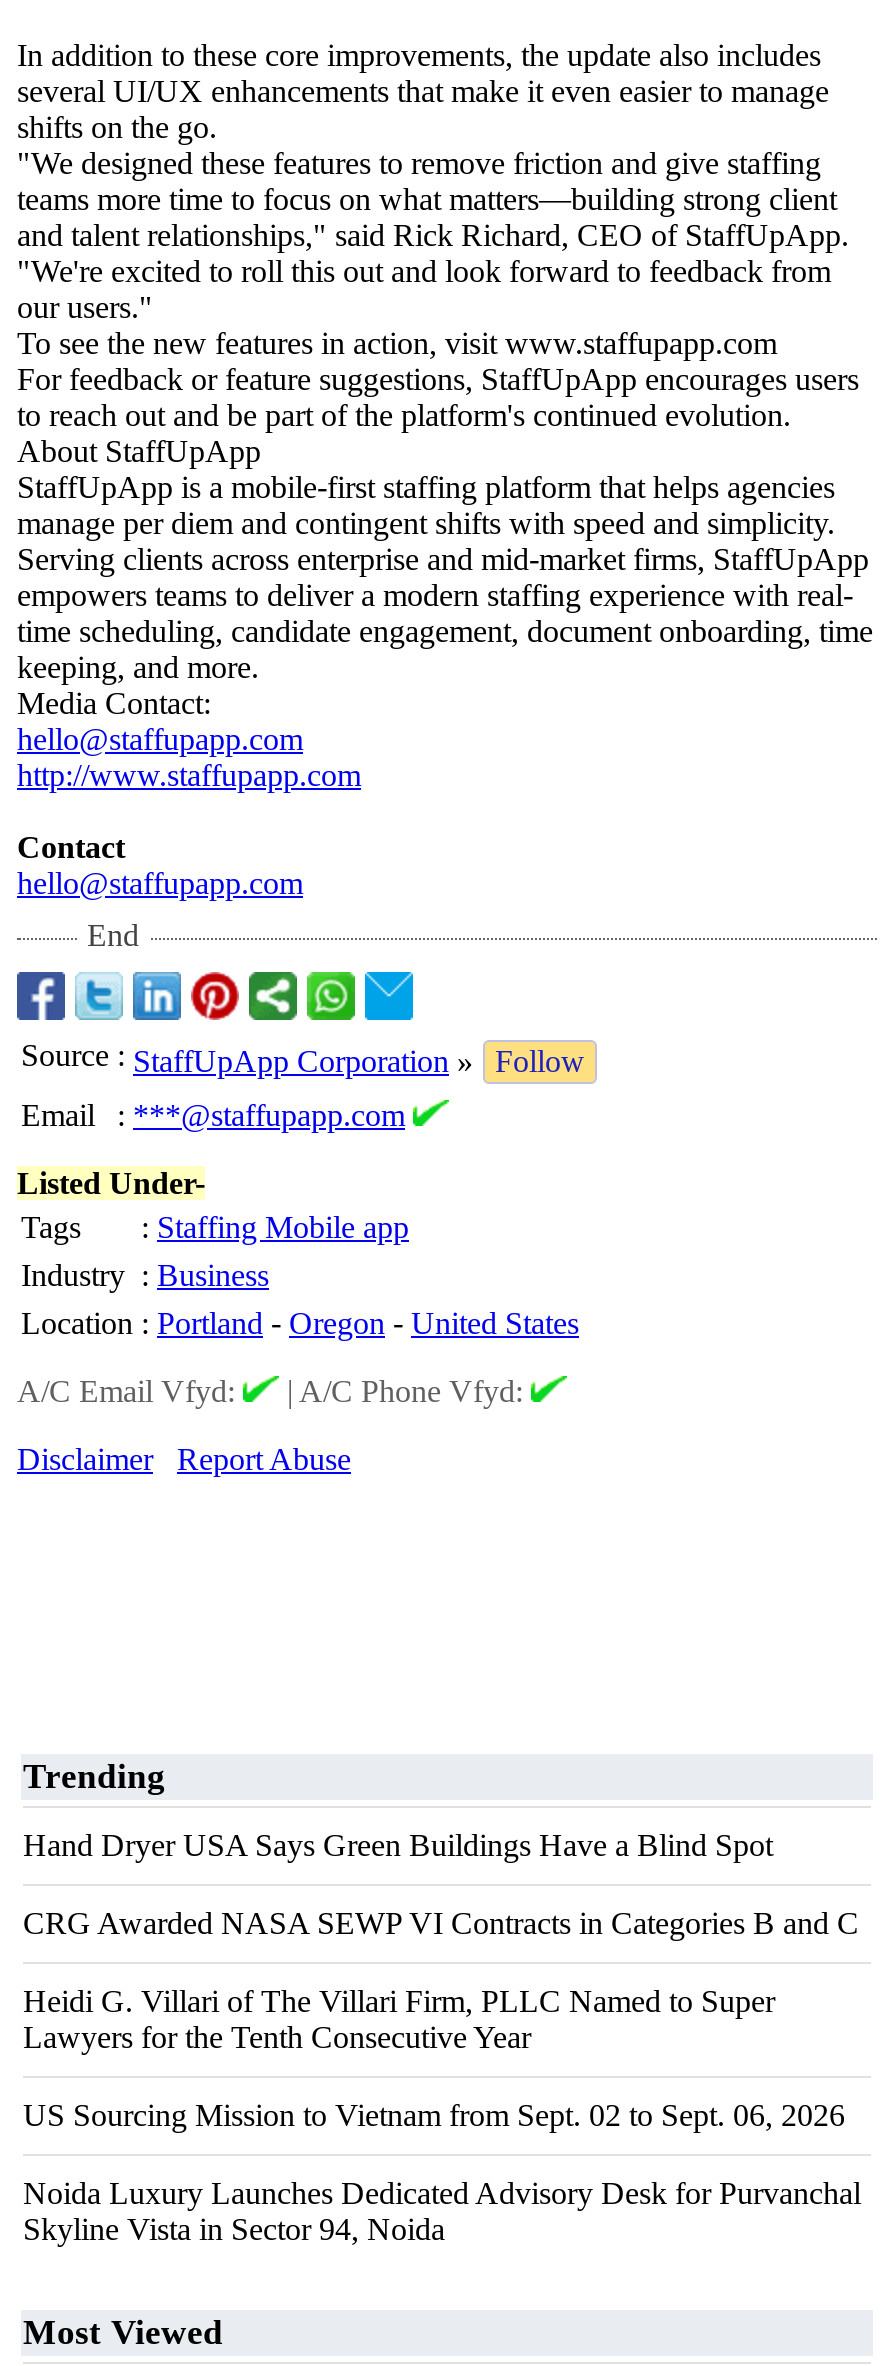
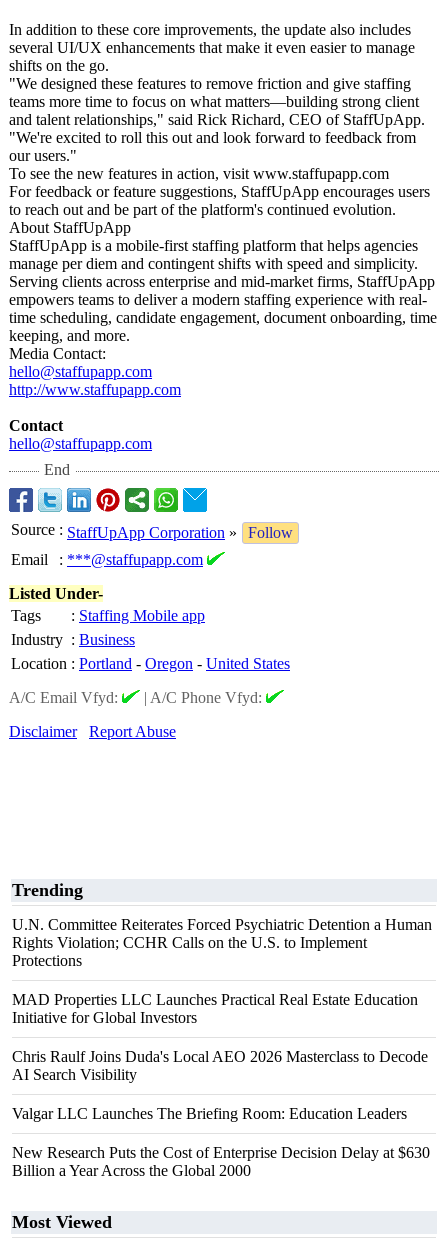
- Hand Dryer USA Says Green Buildings Have a Blind Spot
+ U.N. Committee Reiterates Forced Psychiatric Detention a Human
+ Rights Violation; CCHR Calls on the U.S. to Implement
+ Protections

- CRG Awarded NASA SEWP VI Contracts in Categories B and C
+ MAD Properties LLC Launches Practical Real Estate Education
+ Initiative for Global Investors

- Heidi G. Villari of The Villari Firm, PLLC Named to Super
- Lawyers for the Tenth Consecutive Year
+ Chris Raulf Joins Duda's Local AEO 2026 Masterclass to Decode
+ AI Search Visibility

- US Sourcing Mission to Vietnam from Sept. 02 to Sept. 06, 2026
+ Valgar LLC Launches The Briefing Room: Education Leaders

- Noida Luxury Launches Dedicated Advisory Desk for Purvanchal
- Skyline Vista in Sector 94, Noida
+ New Research Puts the Cost of Enterprise Decision Delay at $630
+ Billion a Year Across the Global 2000
